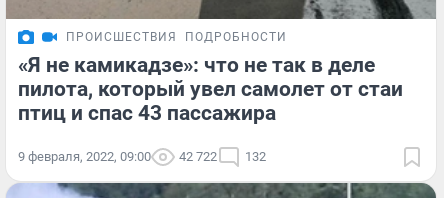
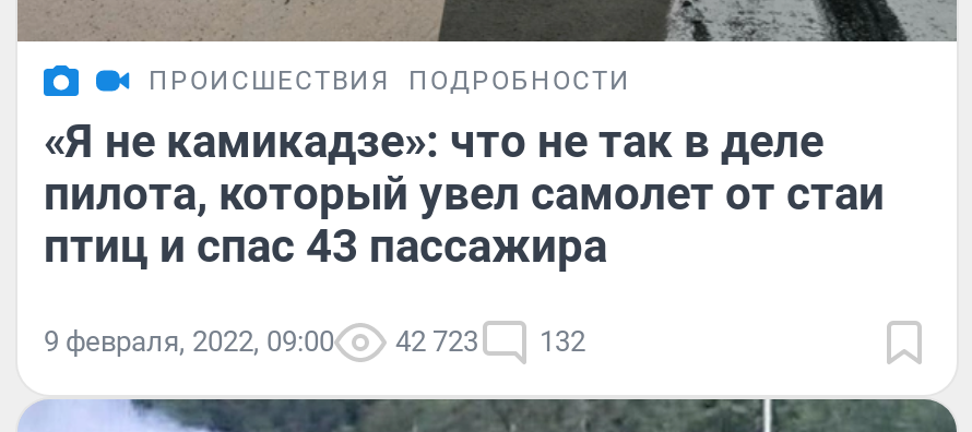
- 9 февраля, 2022, 09:00 42 722 132
+ 9 февраля, 2022, 09:00 42 723 132
